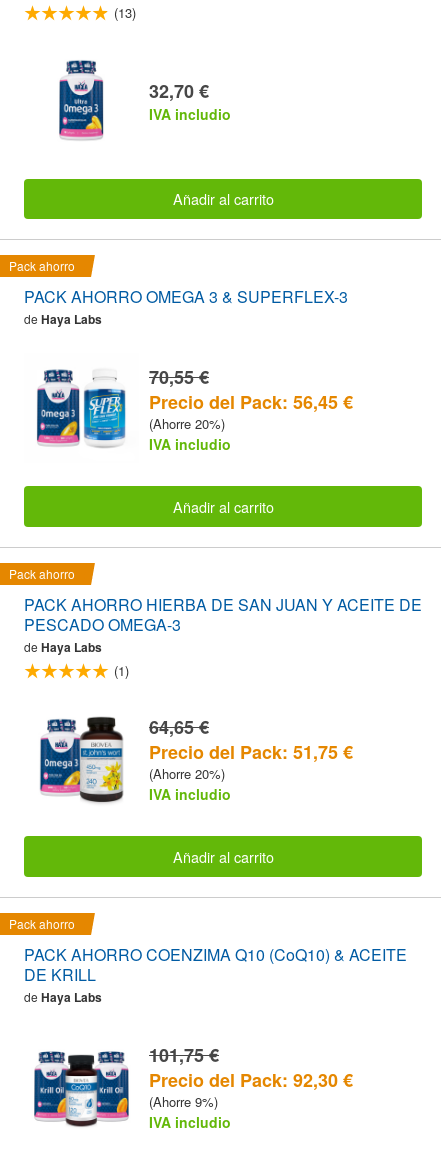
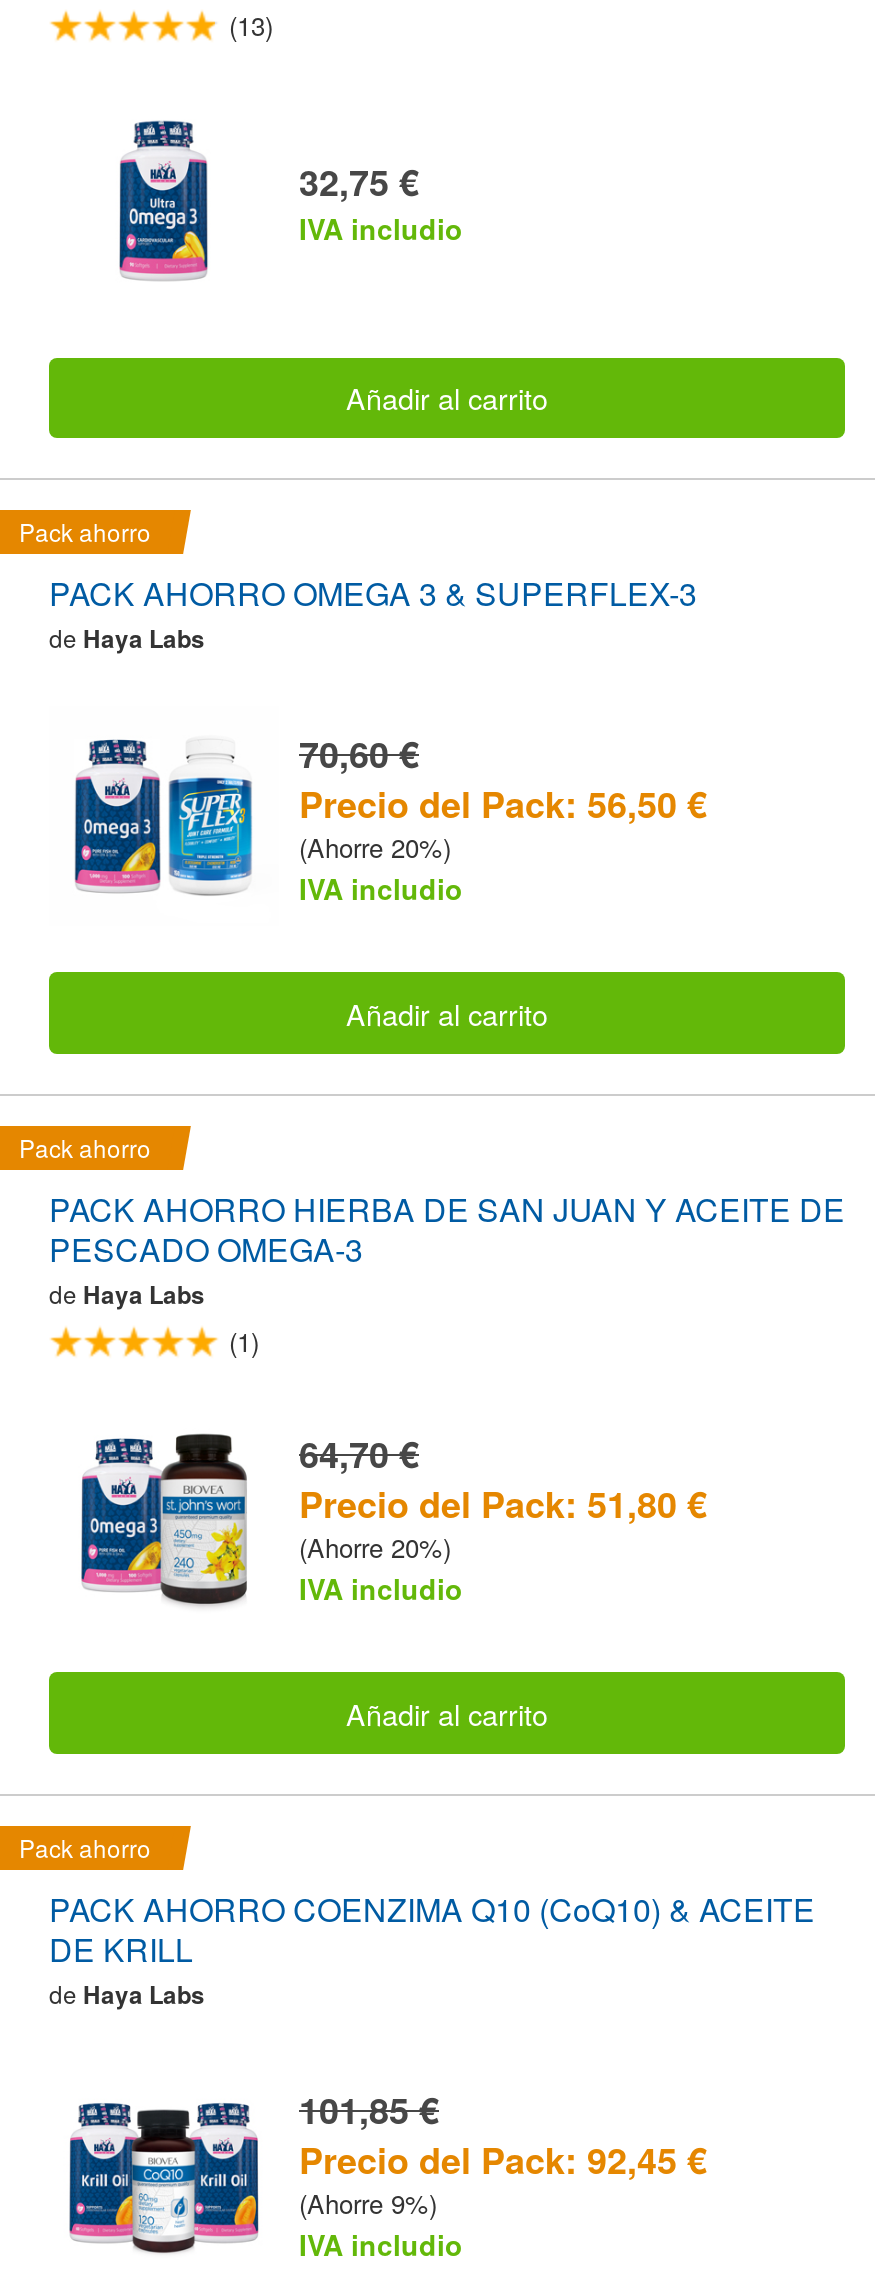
- 32,70 €
+ 32,75 €

- 70,55 €
+ 70,60 €

- Precio del Pack: 56,45 €
+ Precio del Pack: 56,50 €

- 64,65 €
+ 64,70 €

- Precio del Pack: 51,75 €
+ Precio del Pack: 51,80 €

- 101,75 €
+ 101,85 €

- Precio del Pack: 92,30 €
+ Precio del Pack: 92,45 €
